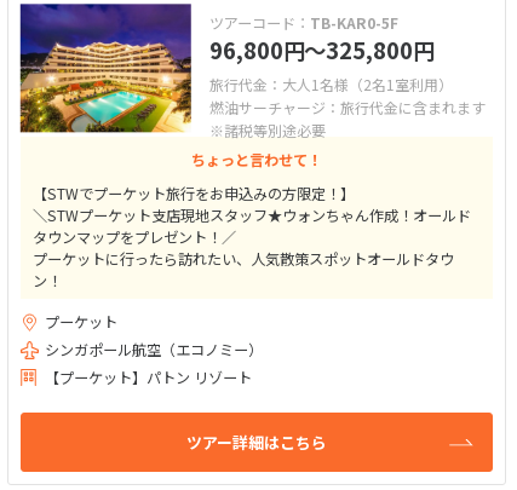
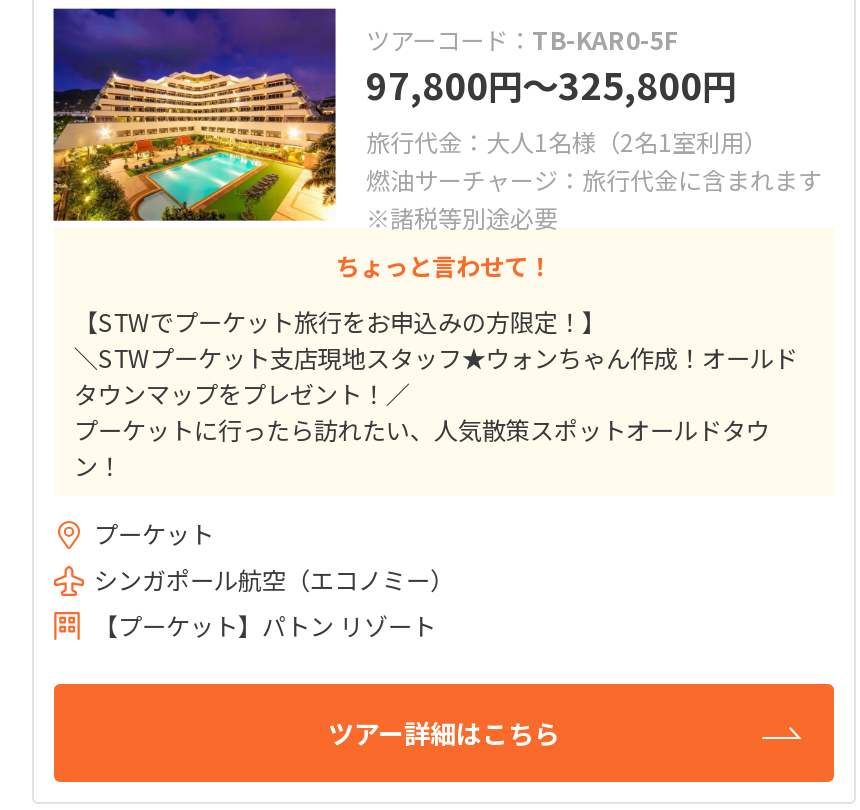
- 96,800円〜325,800円
+ 97,800円〜325,800円
